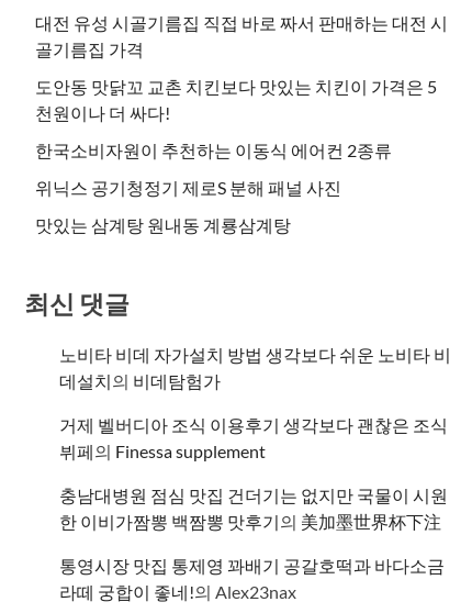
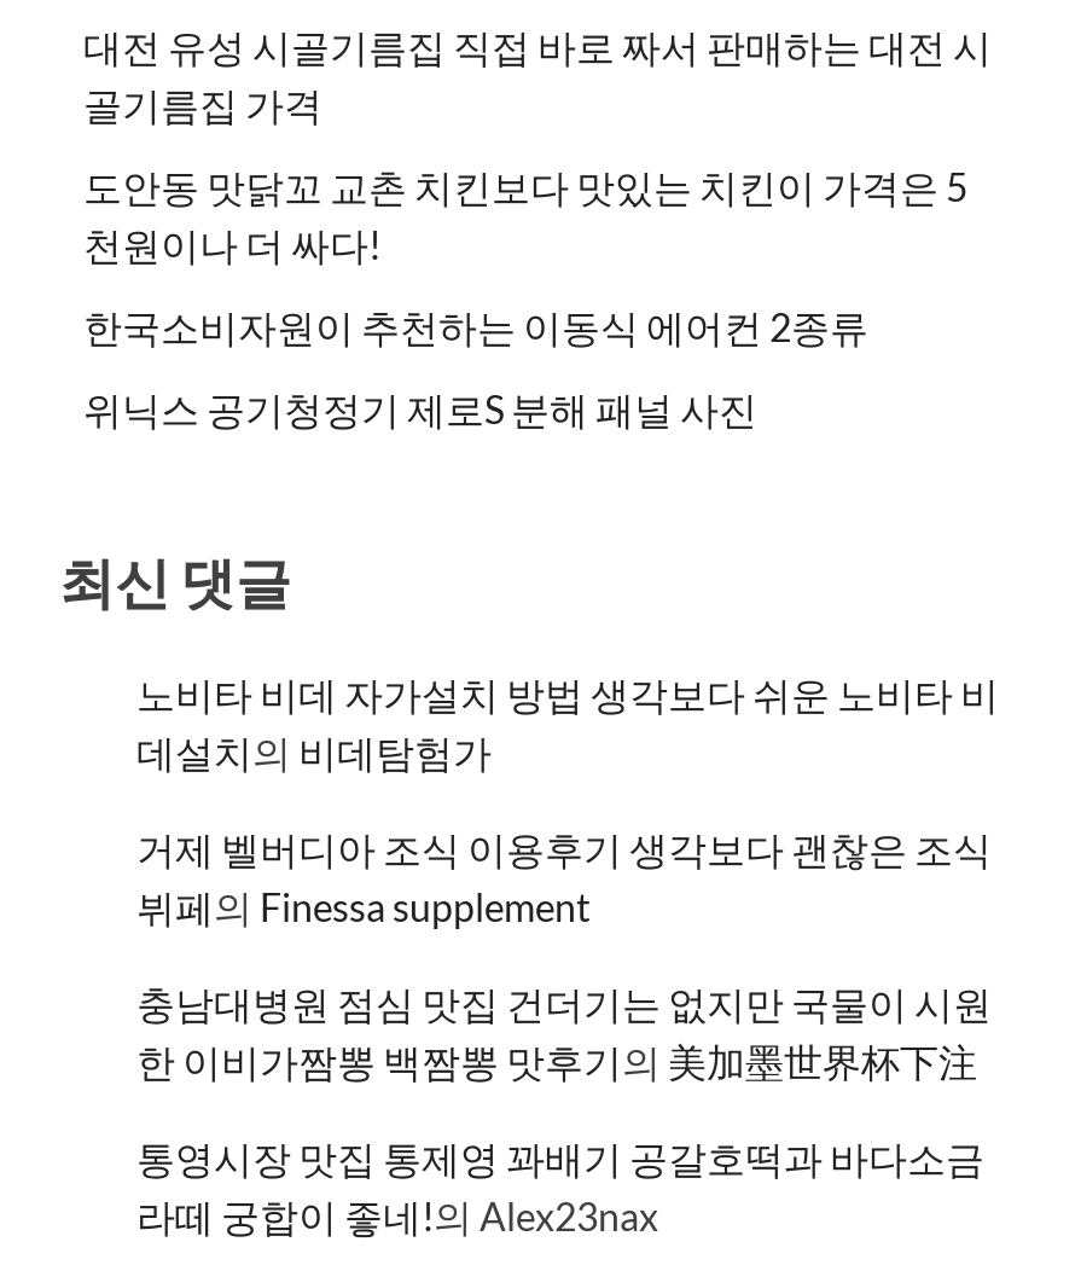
- 맛있는 삼계탕 원내동 계룡삼계탕
